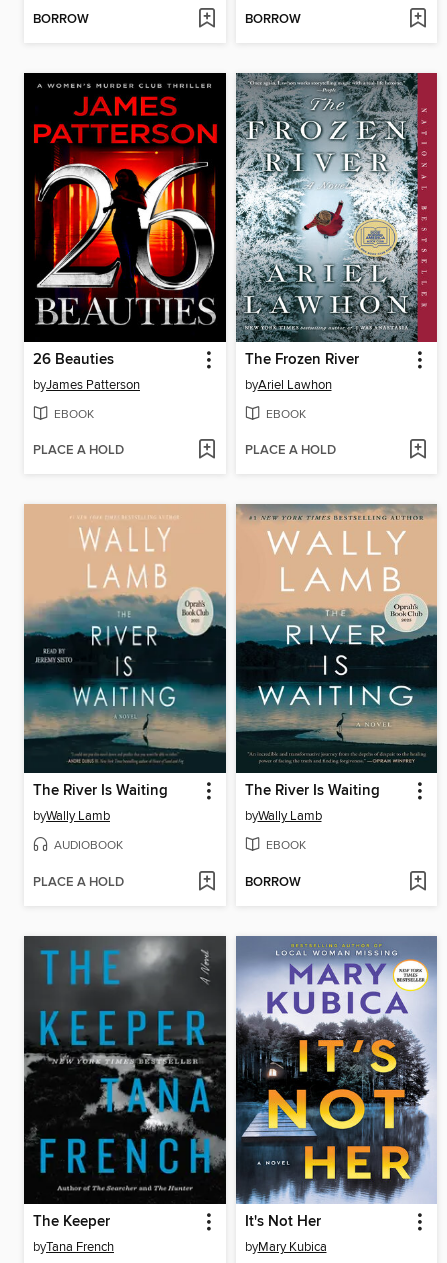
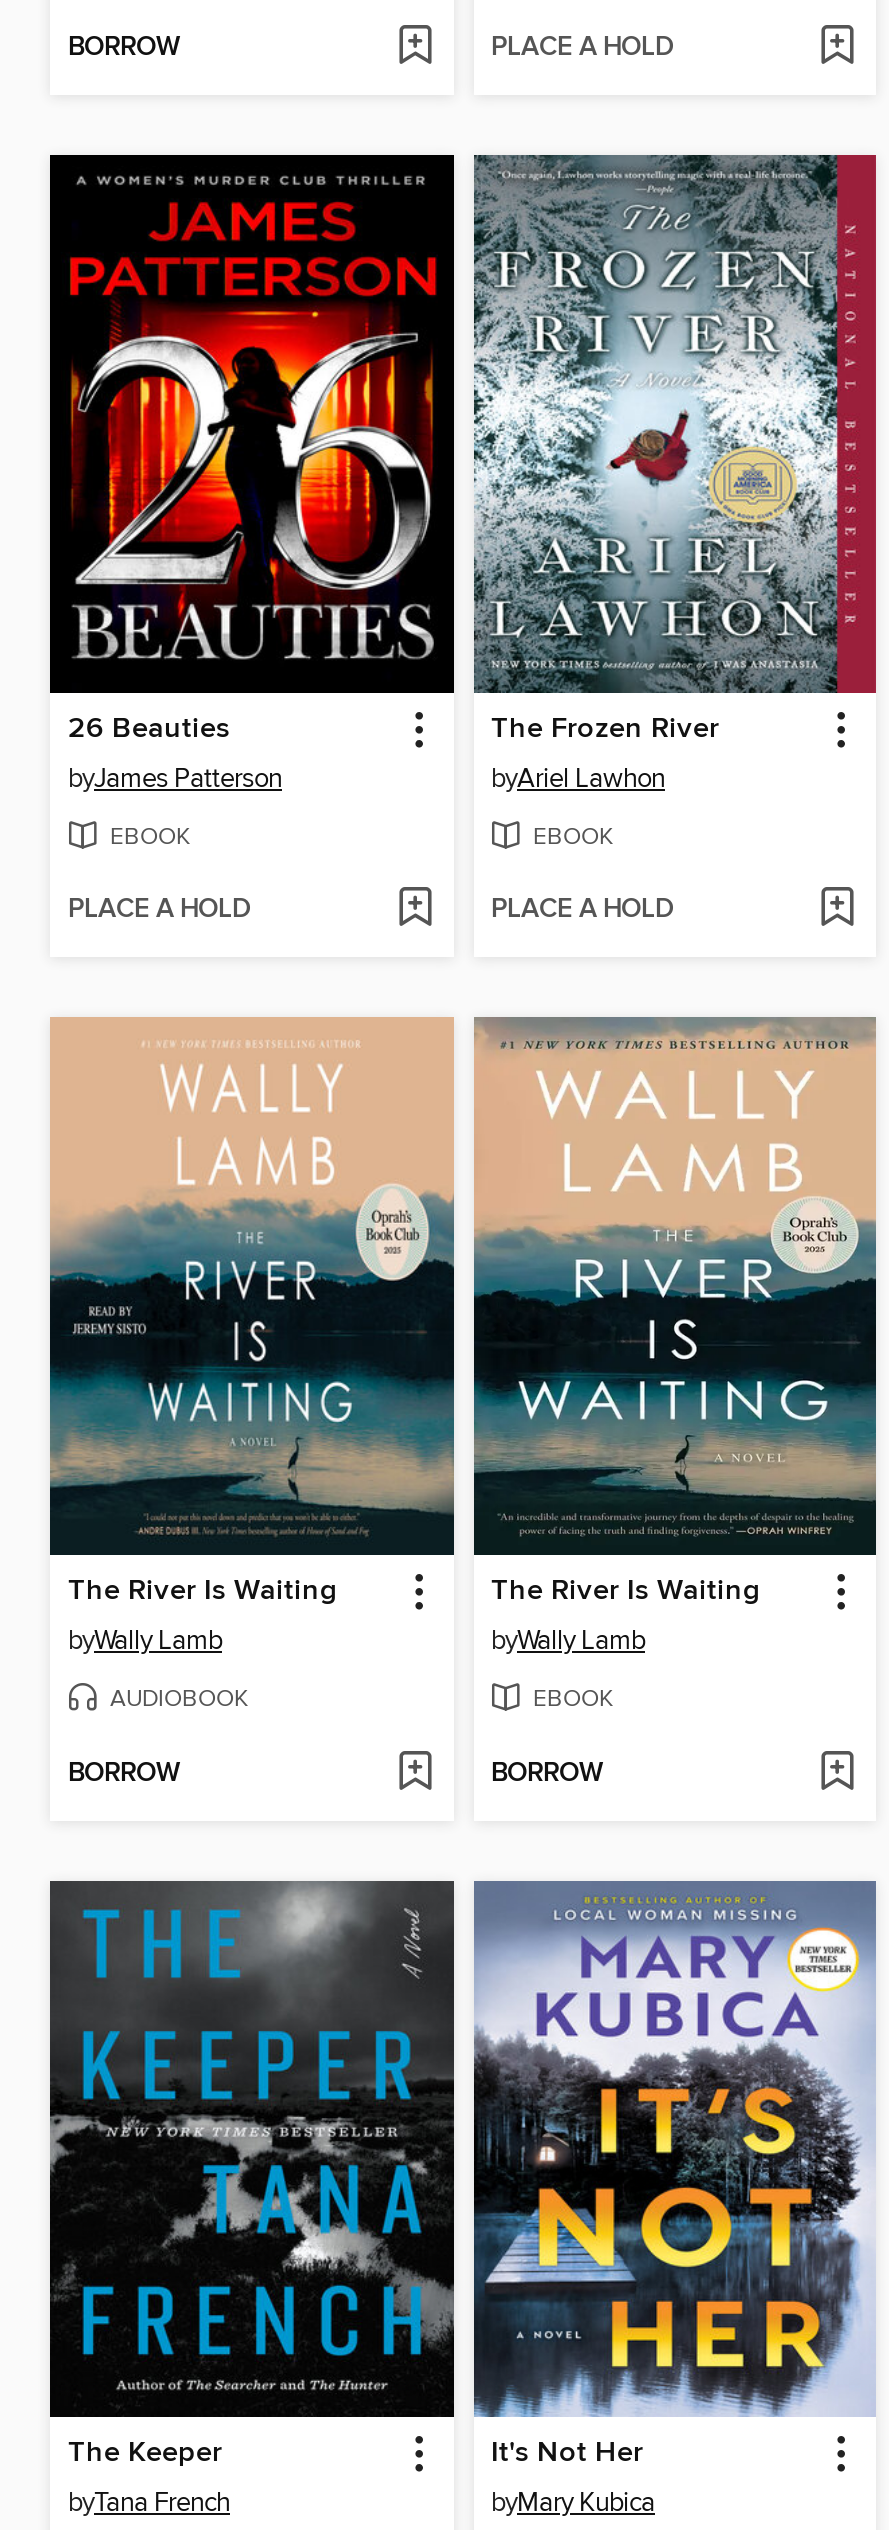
- BORROW
+ PLACE A HOLD

- PLACE A HOLD
+ BORROW
